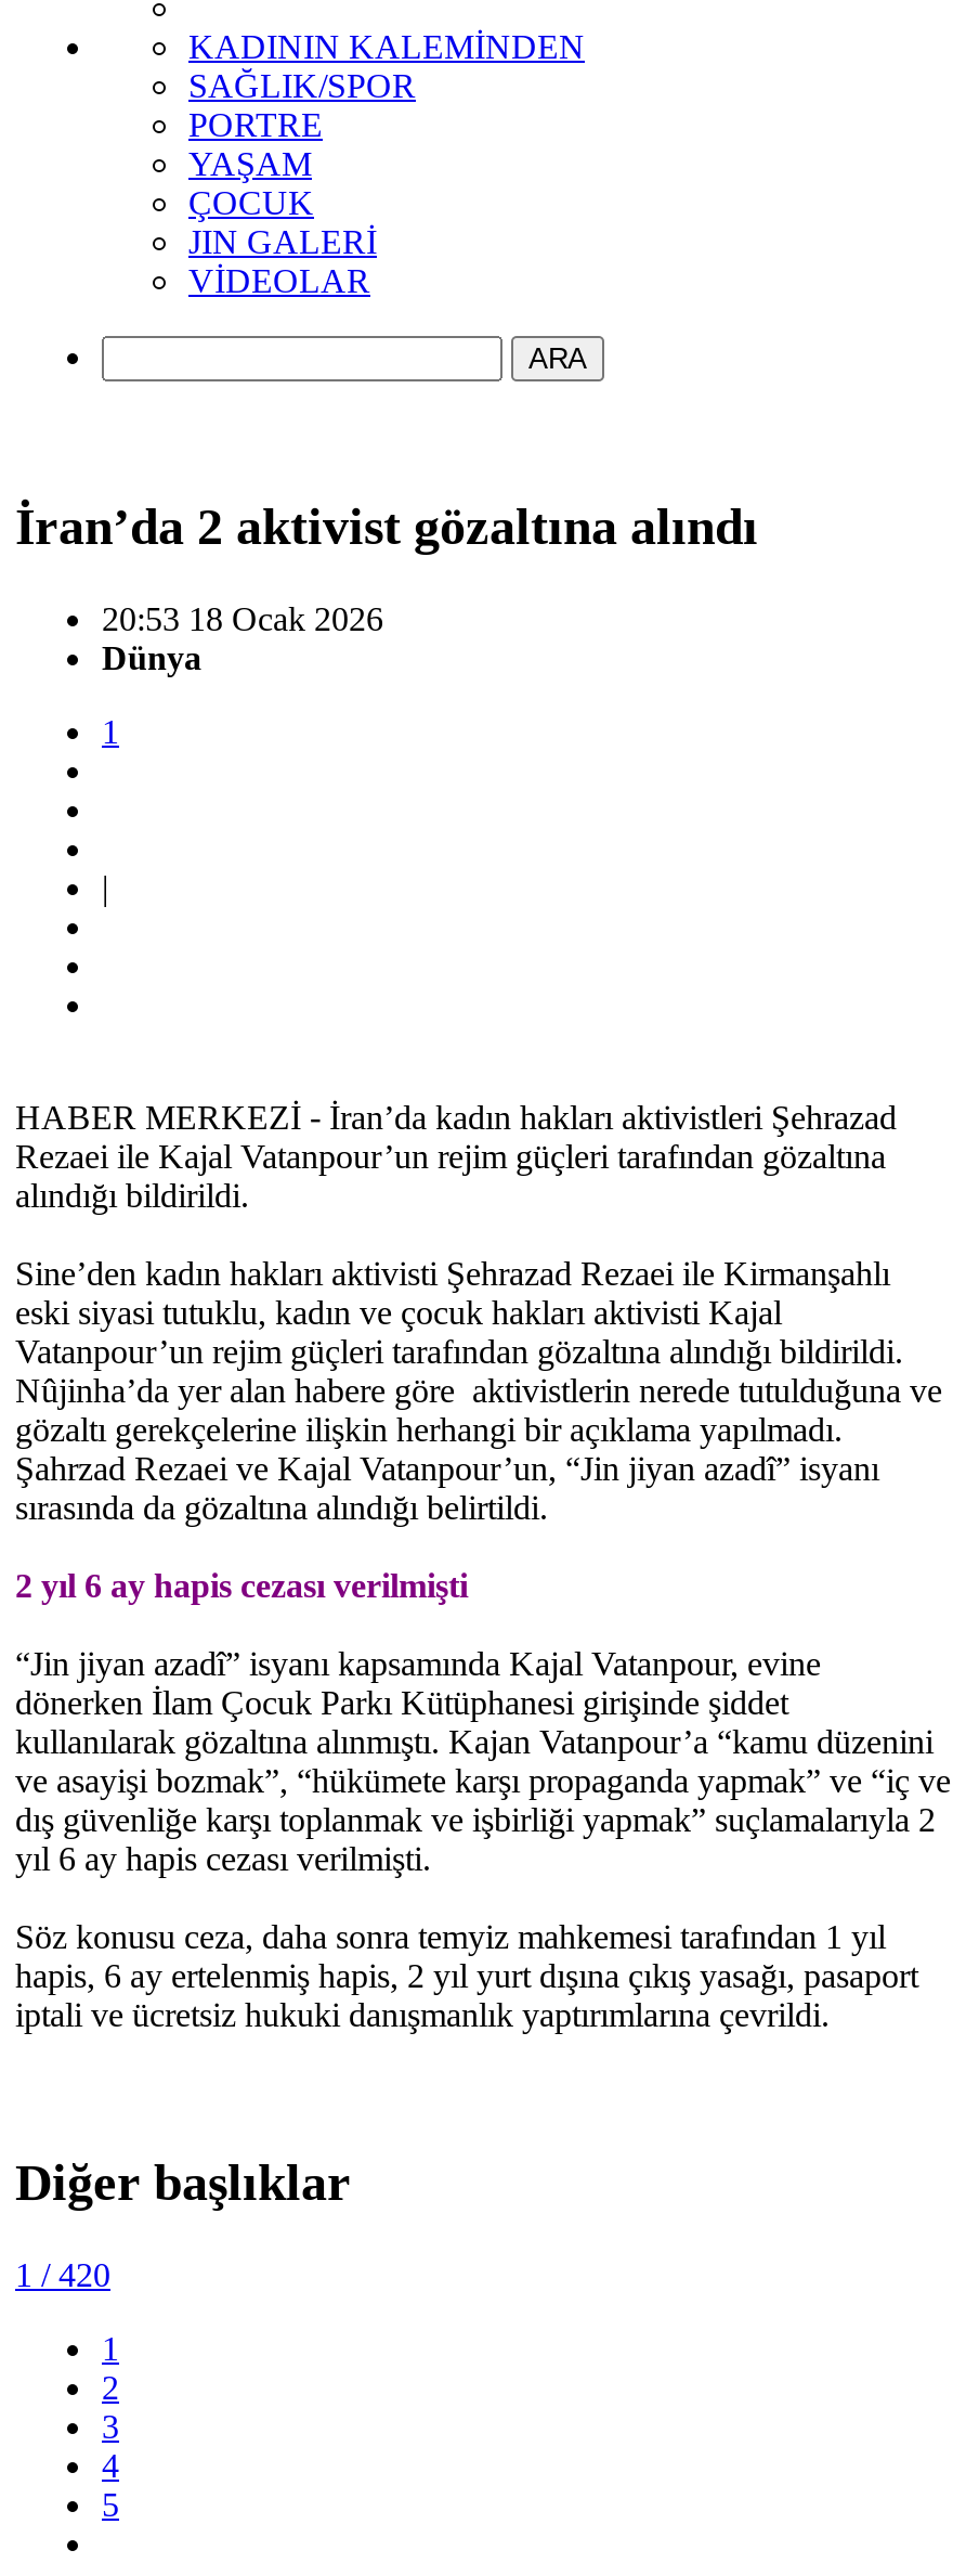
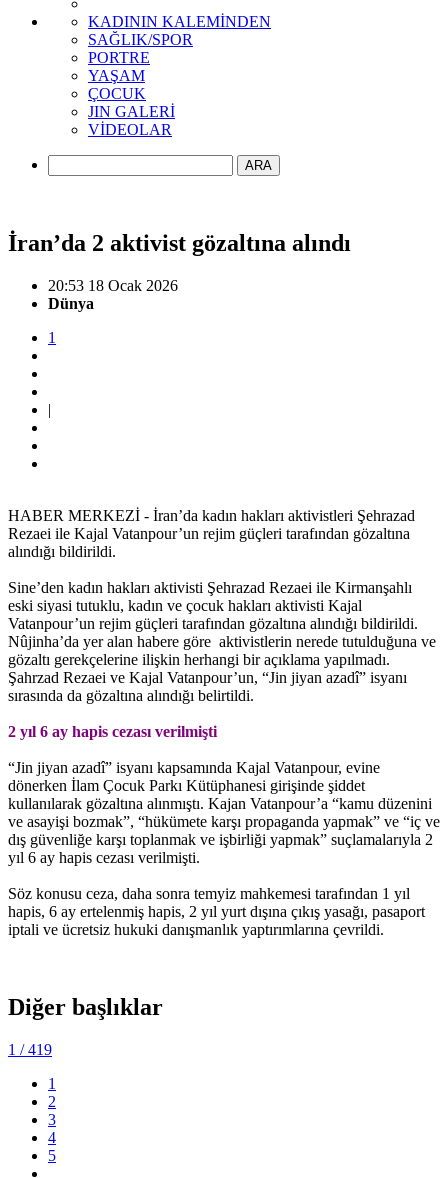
- 1 / 420
+ 1 / 419
